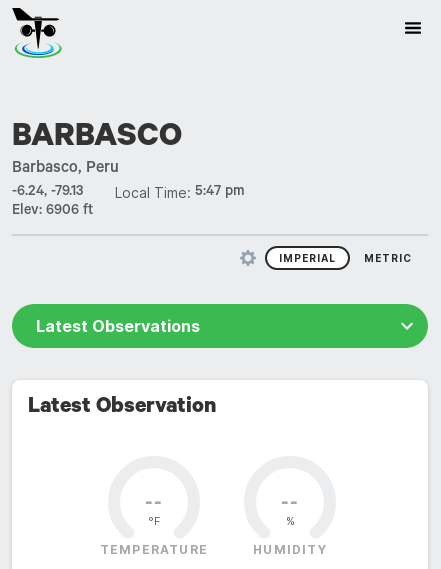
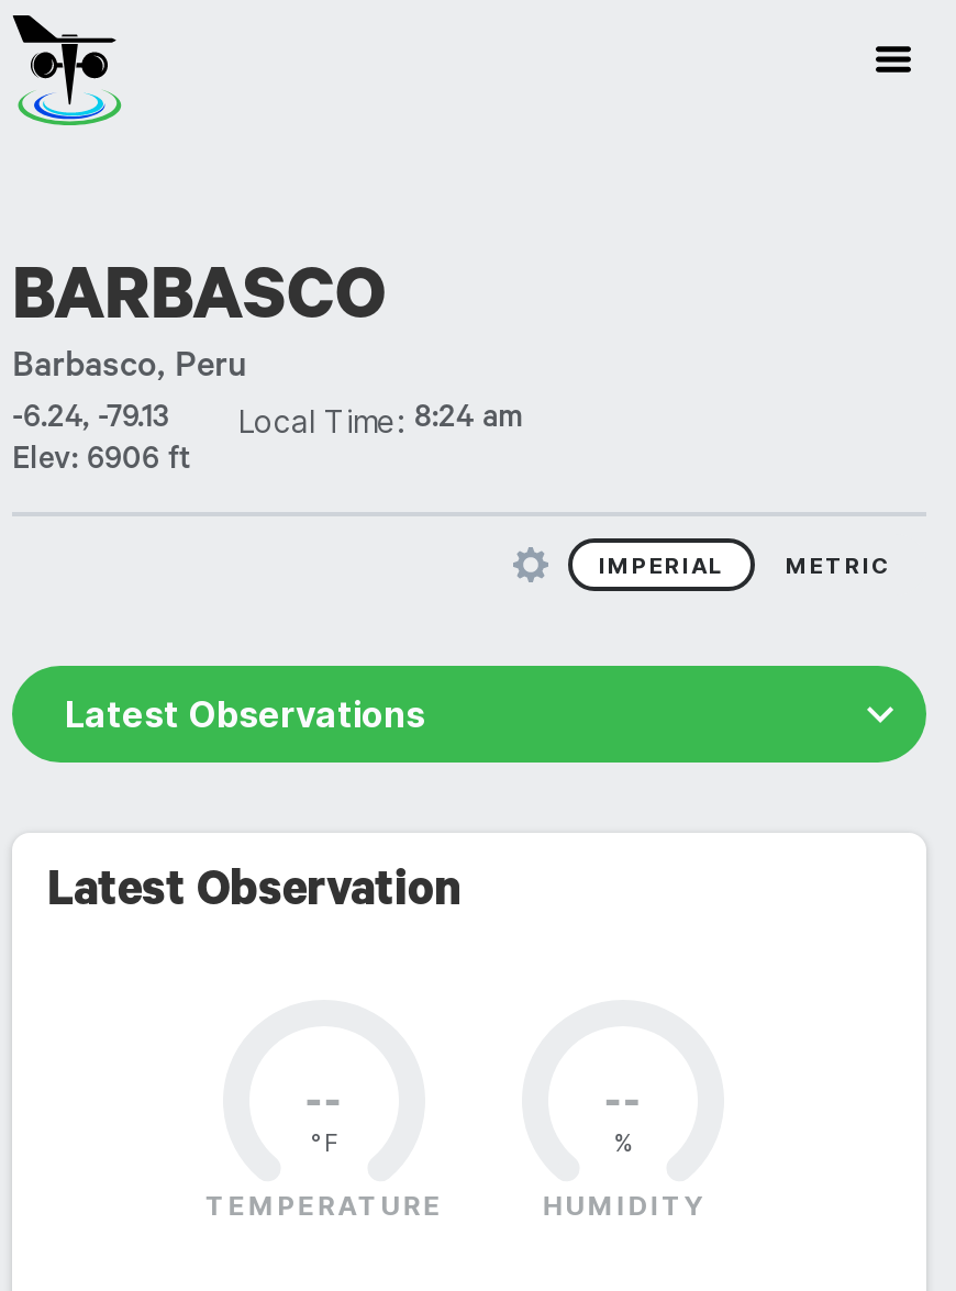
- -6.24, -79.13 Local Time: 5:47 pm
+ -6.24, -79.13 Local Time: 8:24 am
